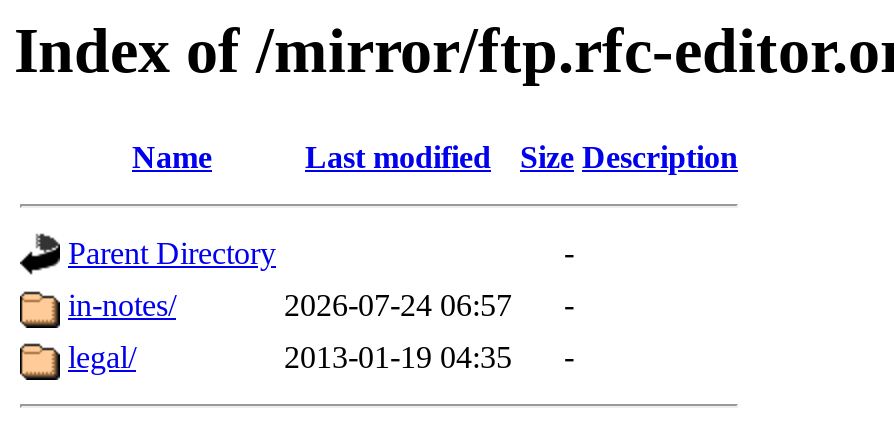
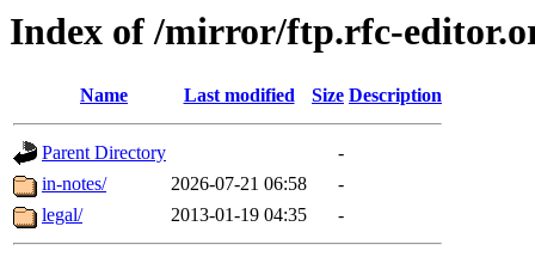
- 2026-07-24 06:57
+ 2026-07-21 06:58
